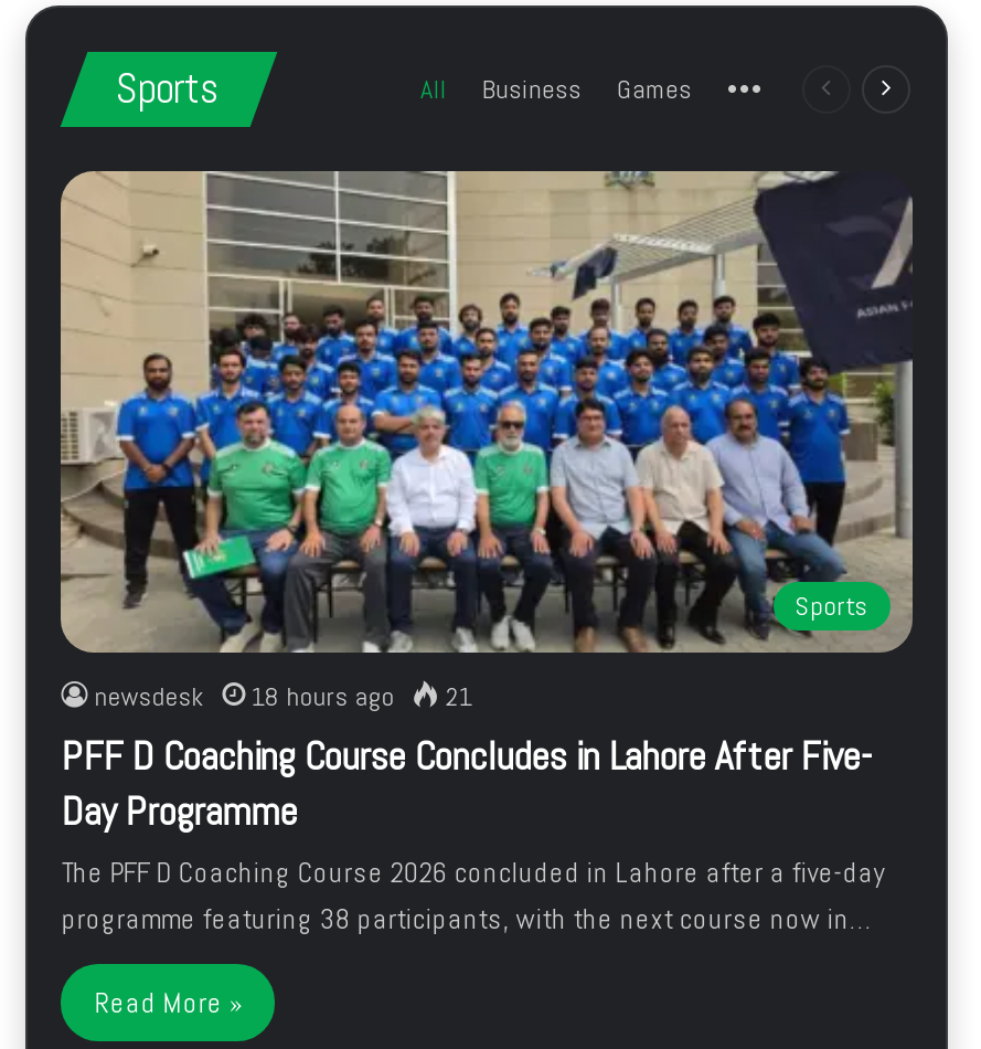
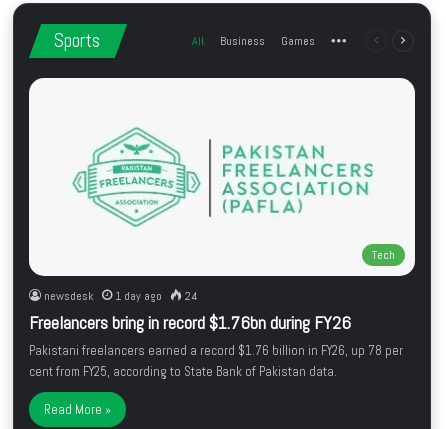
- [image]
- Sports
+ [image]
+ Tech

- 18 hours ago
- 21
- PFF D Coaching Course Concludes in Lahore After Five-
- Day Programme
- The PFF D Coaching Course 2026 concluded in Lahore after a five-day
- programme featuring 38 participants, with the next course now in…
+ 1 day ago
+ 24
+ Freelancers bring in record $1.76bn during FY26
+ Pakistani freelancers earned a record $1.76 billion in FY26, up 78 per
+ cent from FY25, according to State Bank of Pakistan data.
